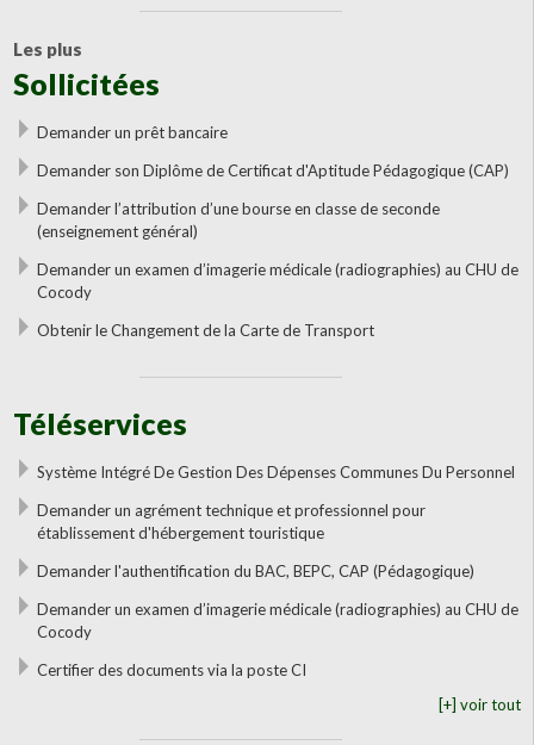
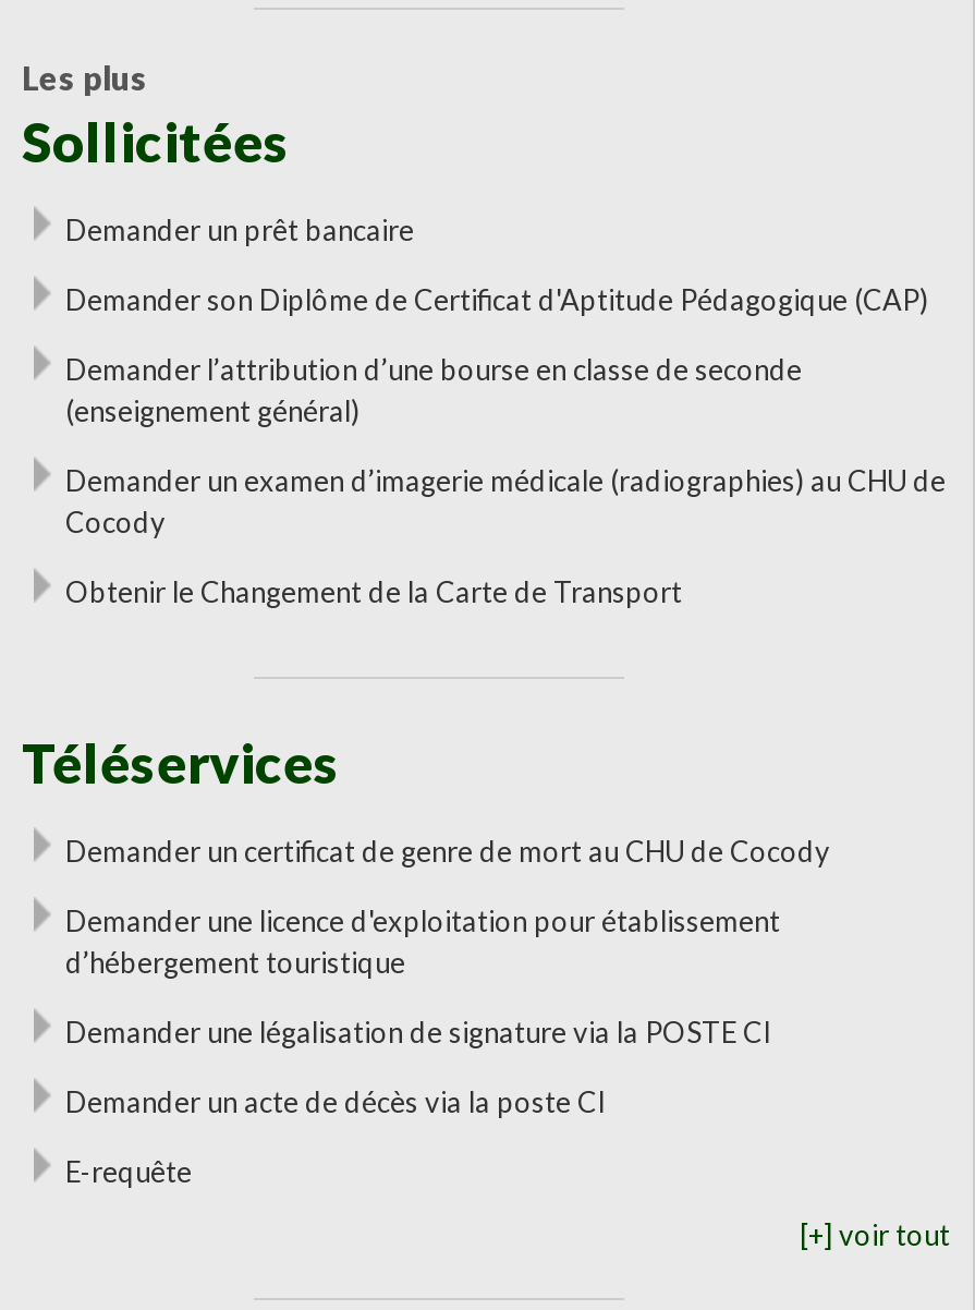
- Système Intégré De Gestion Des Dépenses Communes Du Personnel
+ Demander un certificat de genre de mort au CHU de Cocody

- Demander un agrément technique et professionnel pour
- établissement d'hébergement touristique
+ Demander une licence d'exploitation pour établissement
+ d’hébergement touristique

- Demander l'authentification du BAC, BEPC, CAP (Pédagogique)
+ Demander une légalisation de signature via la POSTE CI

- Demander un examen d’imagerie médicale (radiographies) au CHU de
- Cocody
+ Demander un acte de décès via la poste CI

- Certifier des documents via la poste CI
+ E-requête
